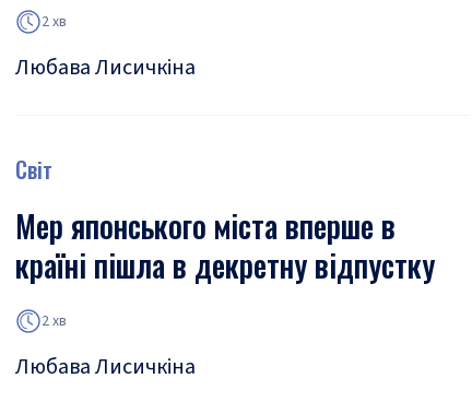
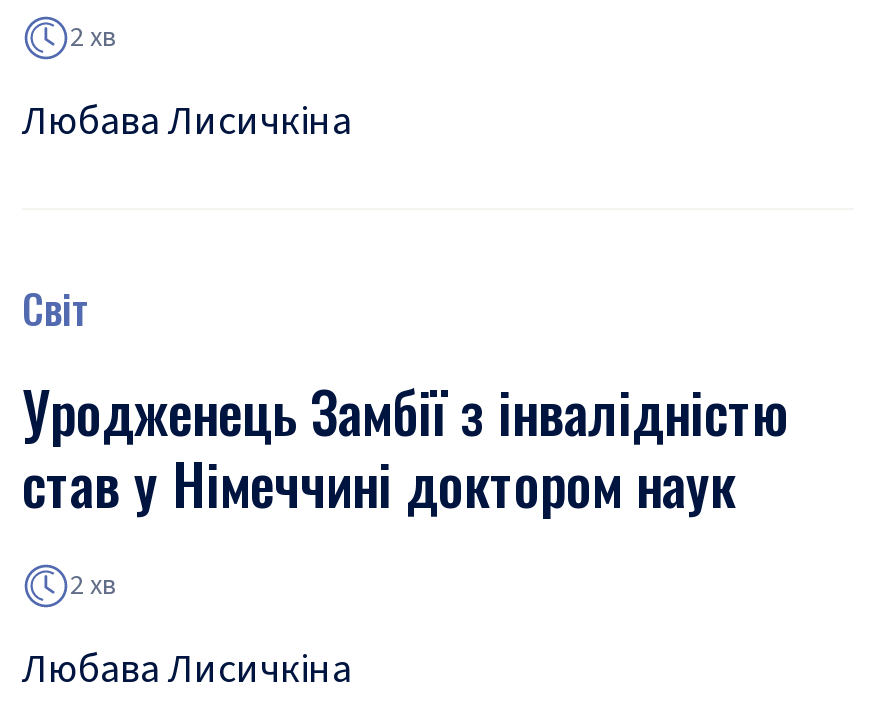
- Мер японського міста вперше в
- країні пішла в декретну відпустку
+ Уродженець Замбії з інвалідністю
+ став у Німеччині доктором наук
